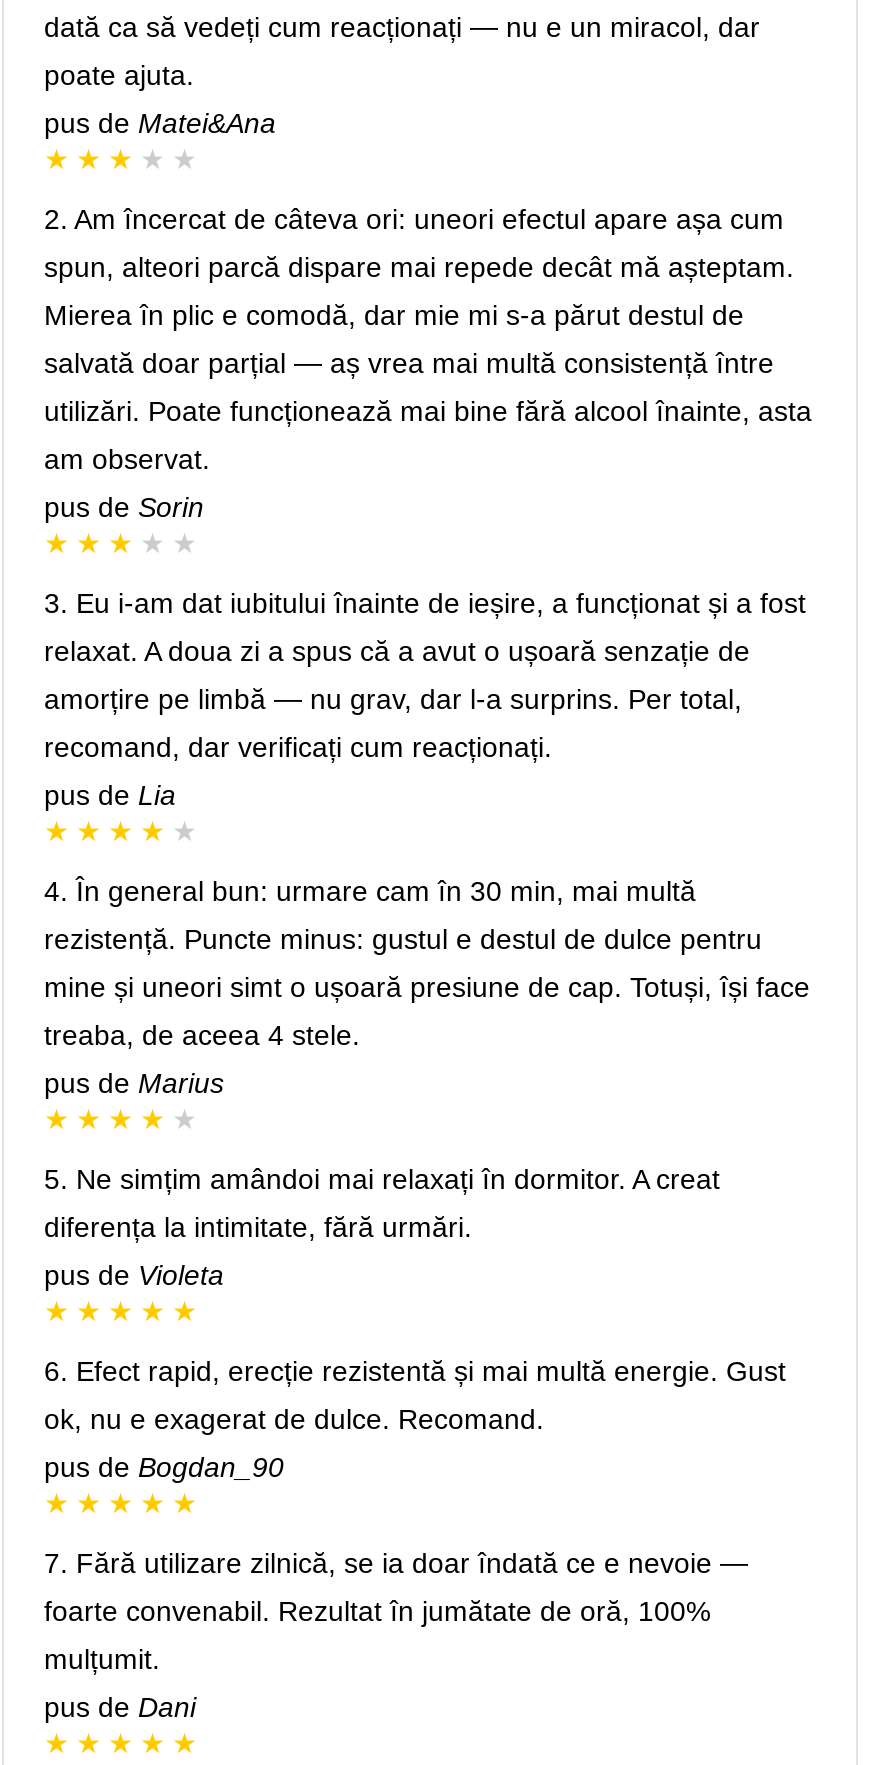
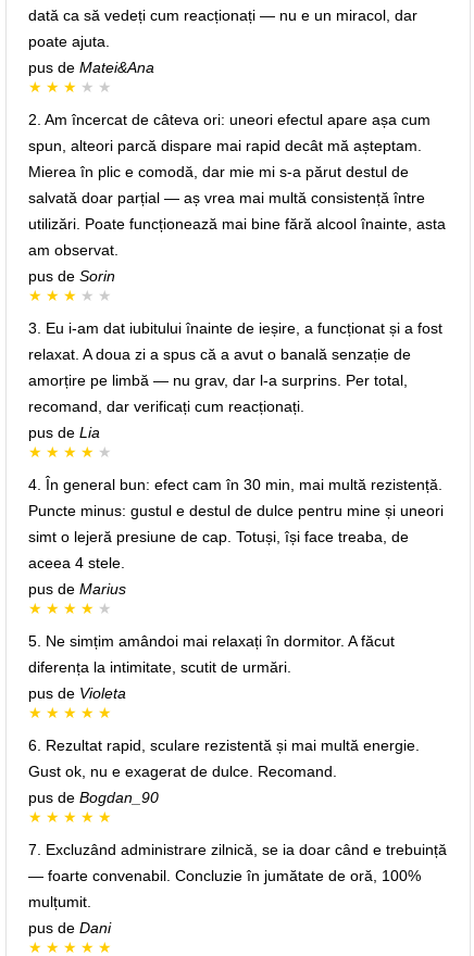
- spun, alteori parcă dispare mai repede decât mă așteptam.
+ spun, alteori parcă dispare mai rapid decât mă așteptam.

- relaxat. A doua zi a spus că a avut o ușoară senzație de
+ relaxat. A doua zi a spus că a avut o banală senzație de

- 4. În general bun: urmare cam în 30 min, mai multă
+ 4. În general bun: efect cam în 30 min, mai multă rezistență.

- rezistență. Puncte minus: gustul e destul de dulce pentru
+ Puncte minus: gustul e destul de dulce pentru mine și uneori

- mine și uneori simt o ușoară presiune de cap. Totuși, își face
+ simt o lejeră presiune de cap. Totuși, își face treaba, de

- treaba, de aceea 4 stele.
+ aceea 4 stele.

- 5. Ne simțim amândoi mai relaxați în dormitor. A creat
+ 5. Ne simțim amândoi mai relaxați în dormitor. A făcut

- diferența la intimitate, fără urmări.
+ diferența la intimitate, scutit de urmări.

- 6. Efect rapid, erecție rezistentă și mai multă energie. Gust
+ 6. Rezultat rapid, sculare rezistentă și mai multă energie.

- ok, nu e exagerat de dulce. Recomand.
+ Gust ok, nu e exagerat de dulce. Recomand.

- 7. Fără utilizare zilnică, se ia doar îndată ce e nevoie —
+ 7. Excluzând administrare zilnică, se ia doar când e trebuință

- foarte convenabil. Rezultat în jumătate de oră, 100%
+ — foarte convenabil. Concluzie în jumătate de oră, 100%
